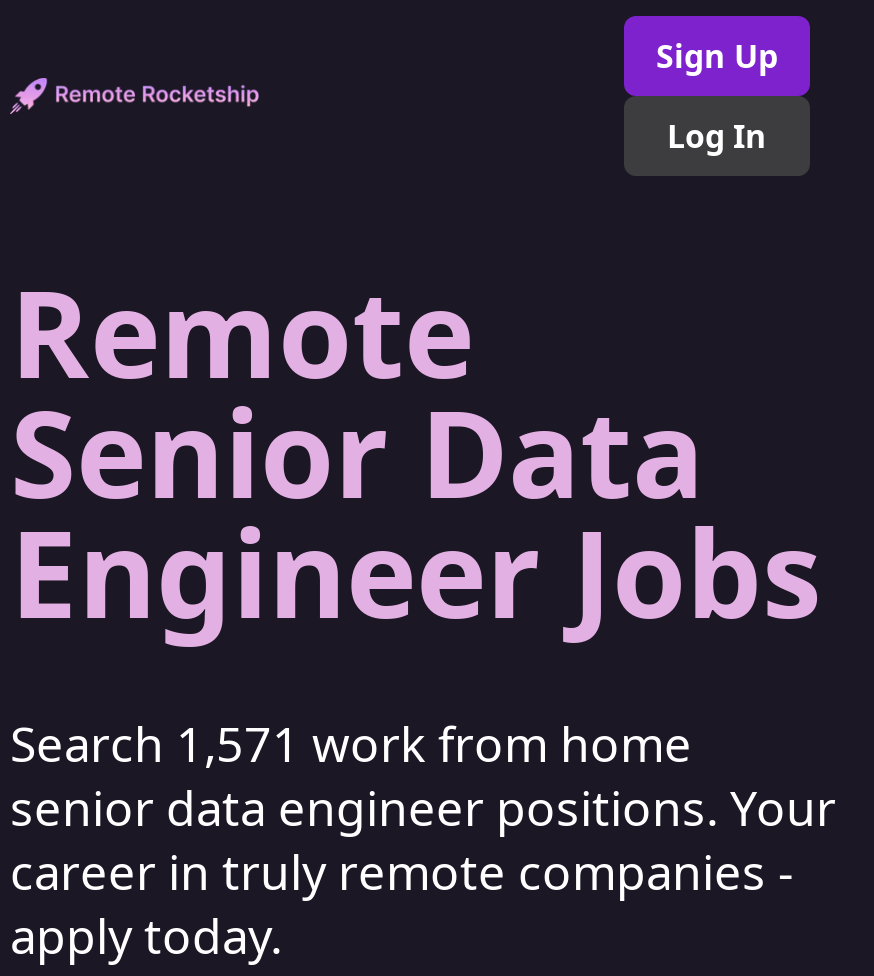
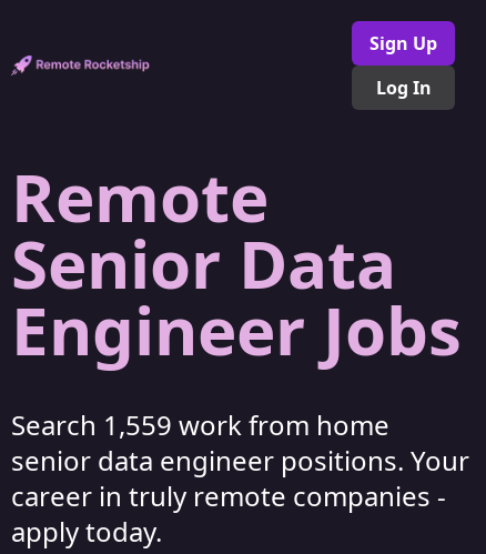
- Search 1,571 work from home
+ Search 1,559 work from home
